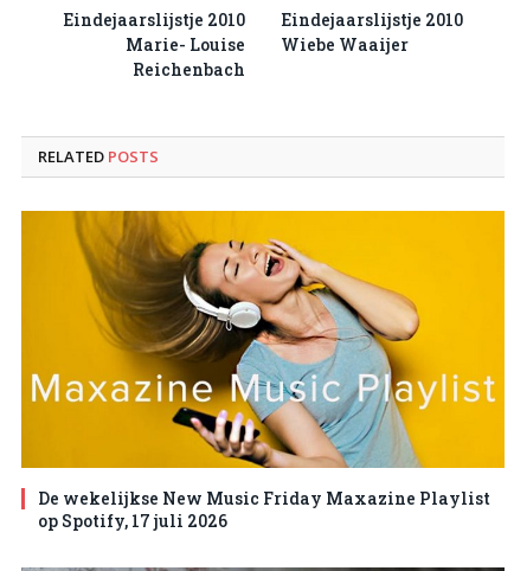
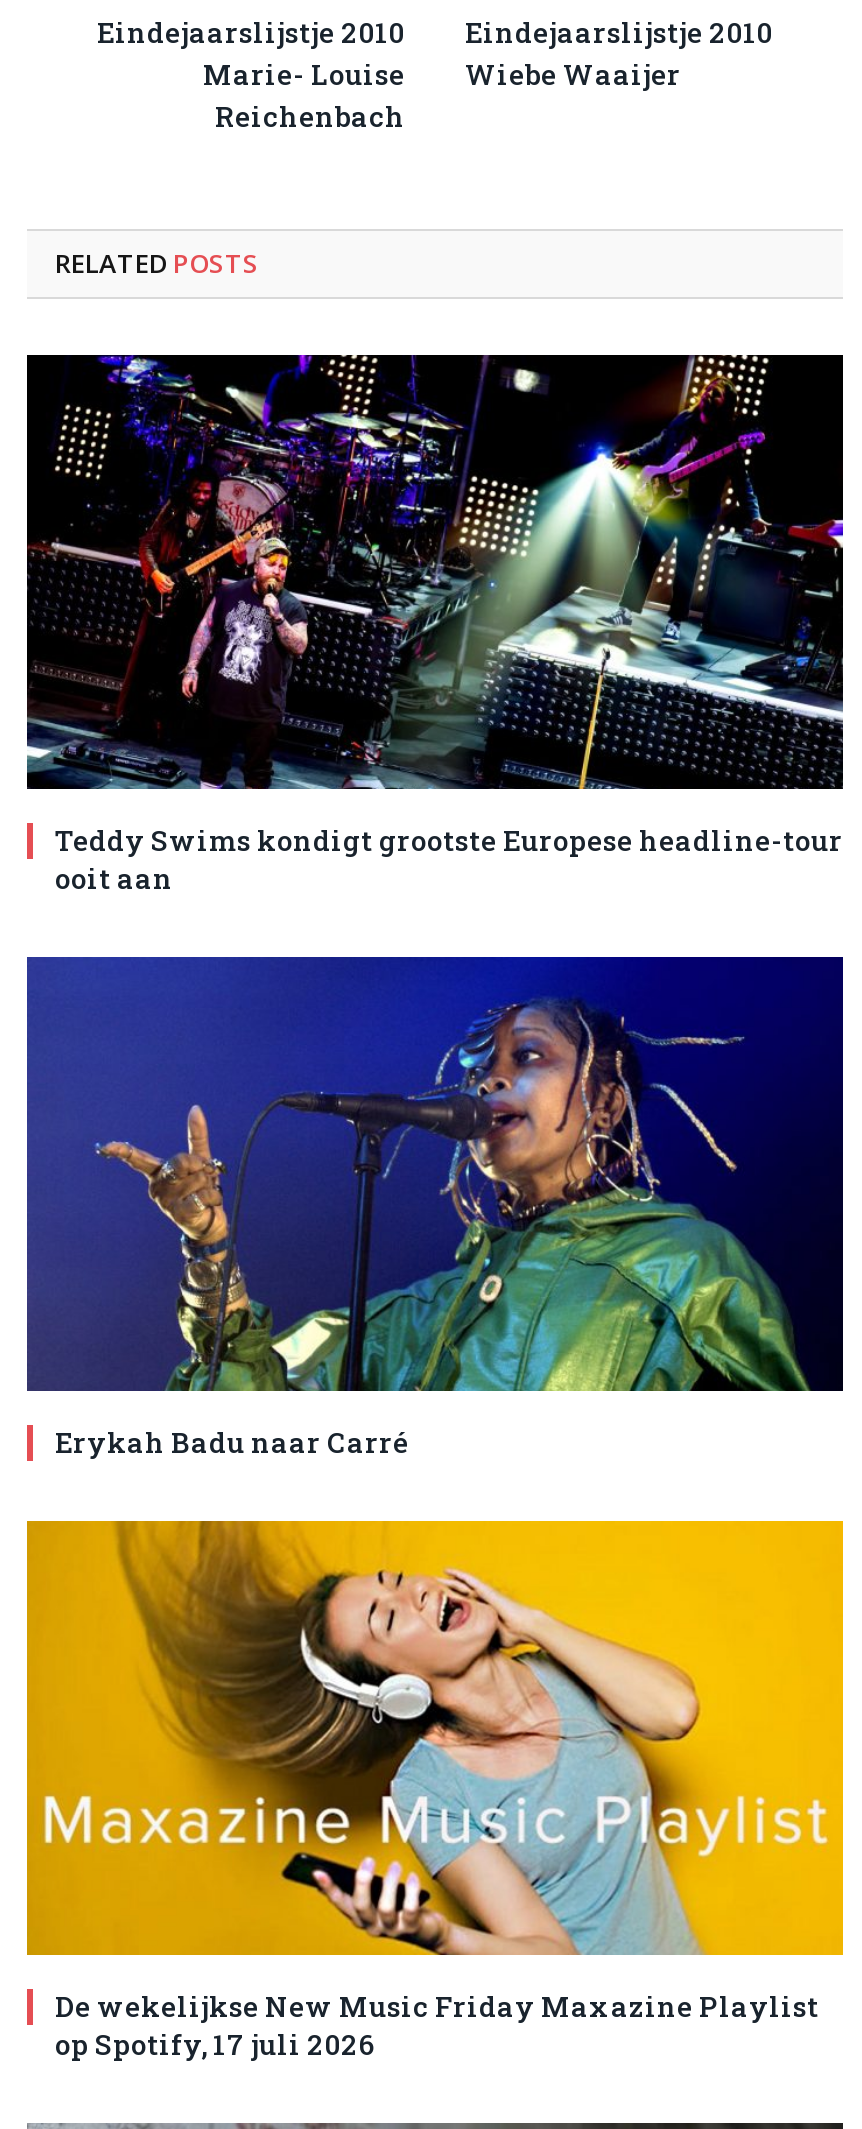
+ [image]
+ Teddy Swims kondigt grootste Europese headline-tour
+ ooit aan

+ [image]
+ Erykah Badu naar Carré
